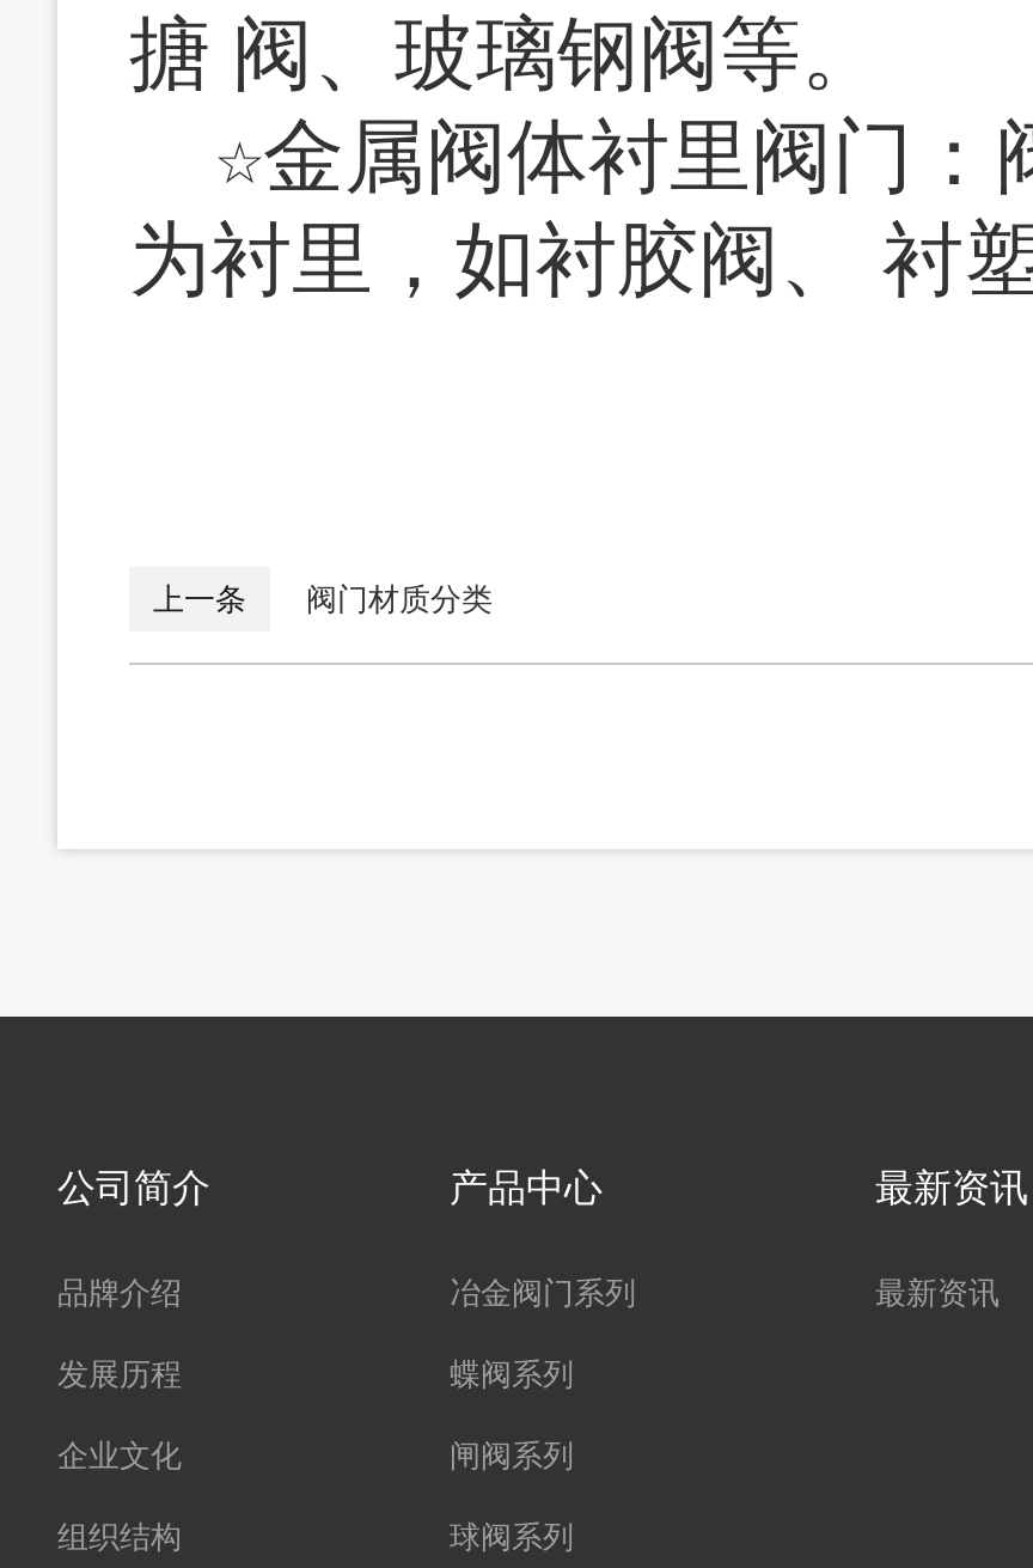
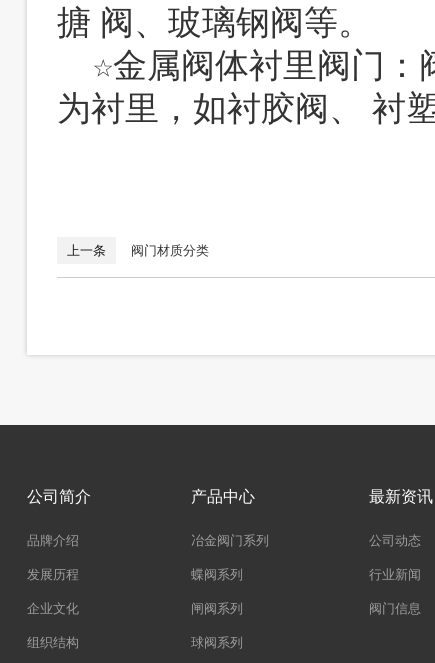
- 最新资讯
+ 公司动态
+ 行业新闻
+ 阀门信息
